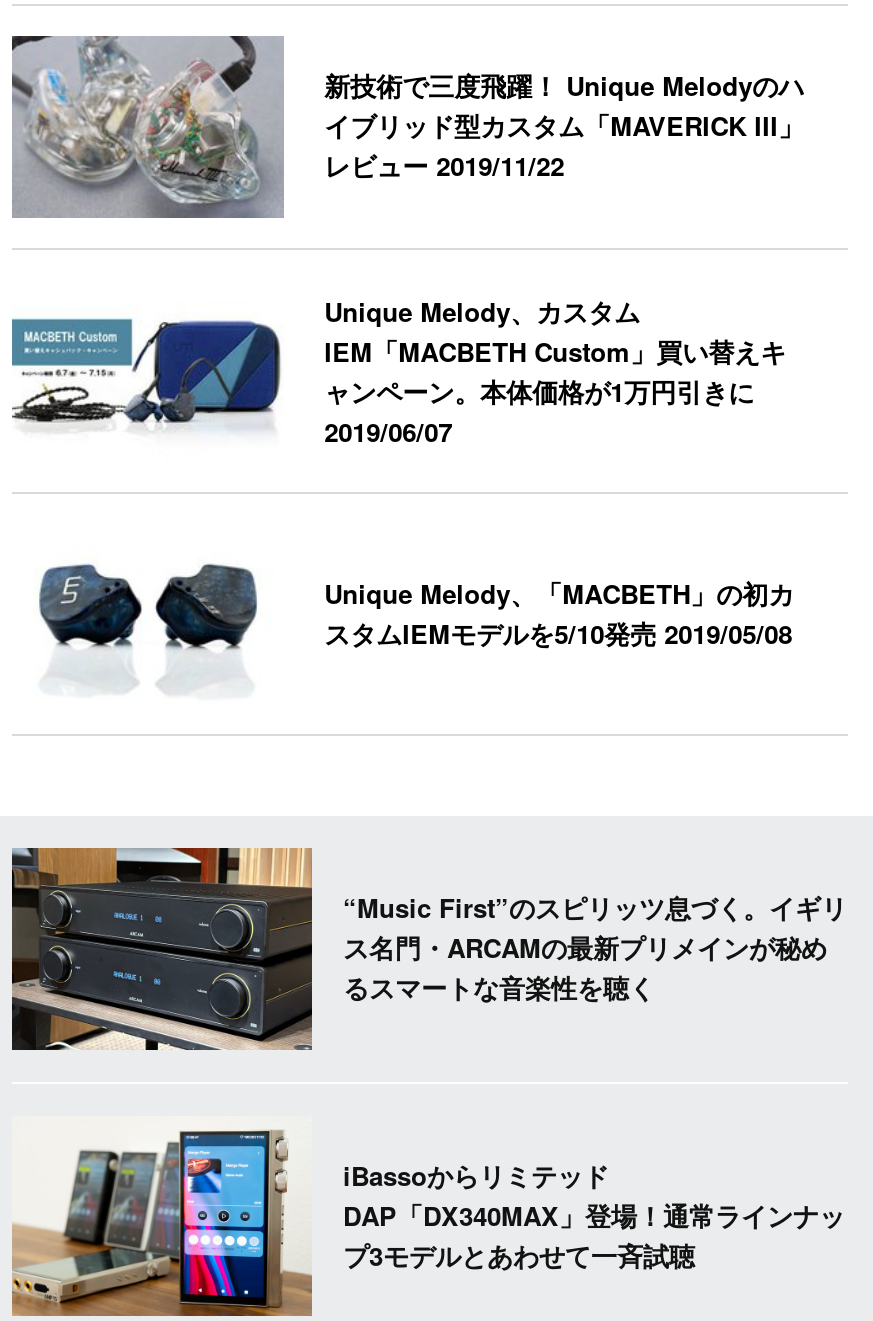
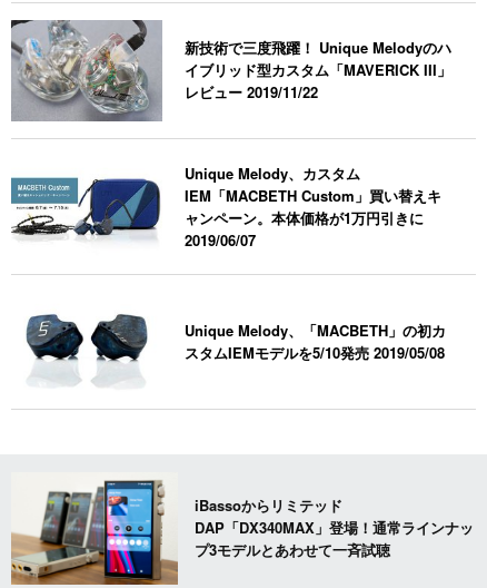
- [image]
- “Music First”のスピリッツ息づく。イギリ
- ス名門・ARCAMの最新プリメインが秘め
- るスマートな音楽性を聴く
